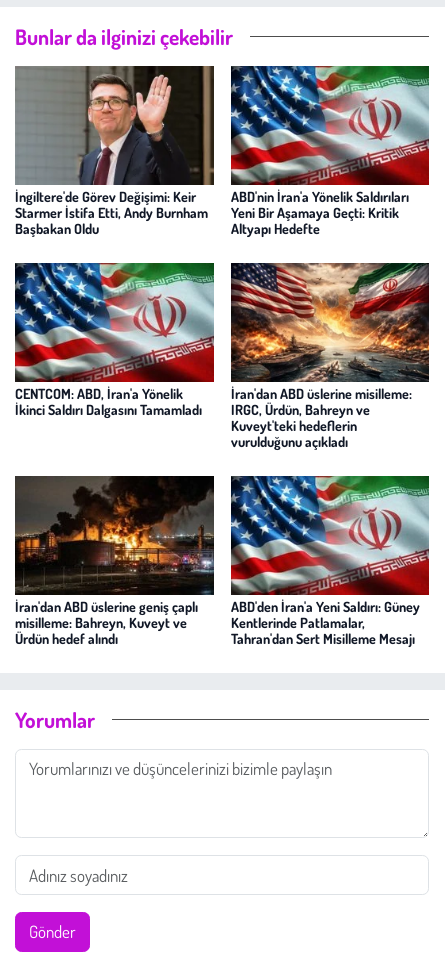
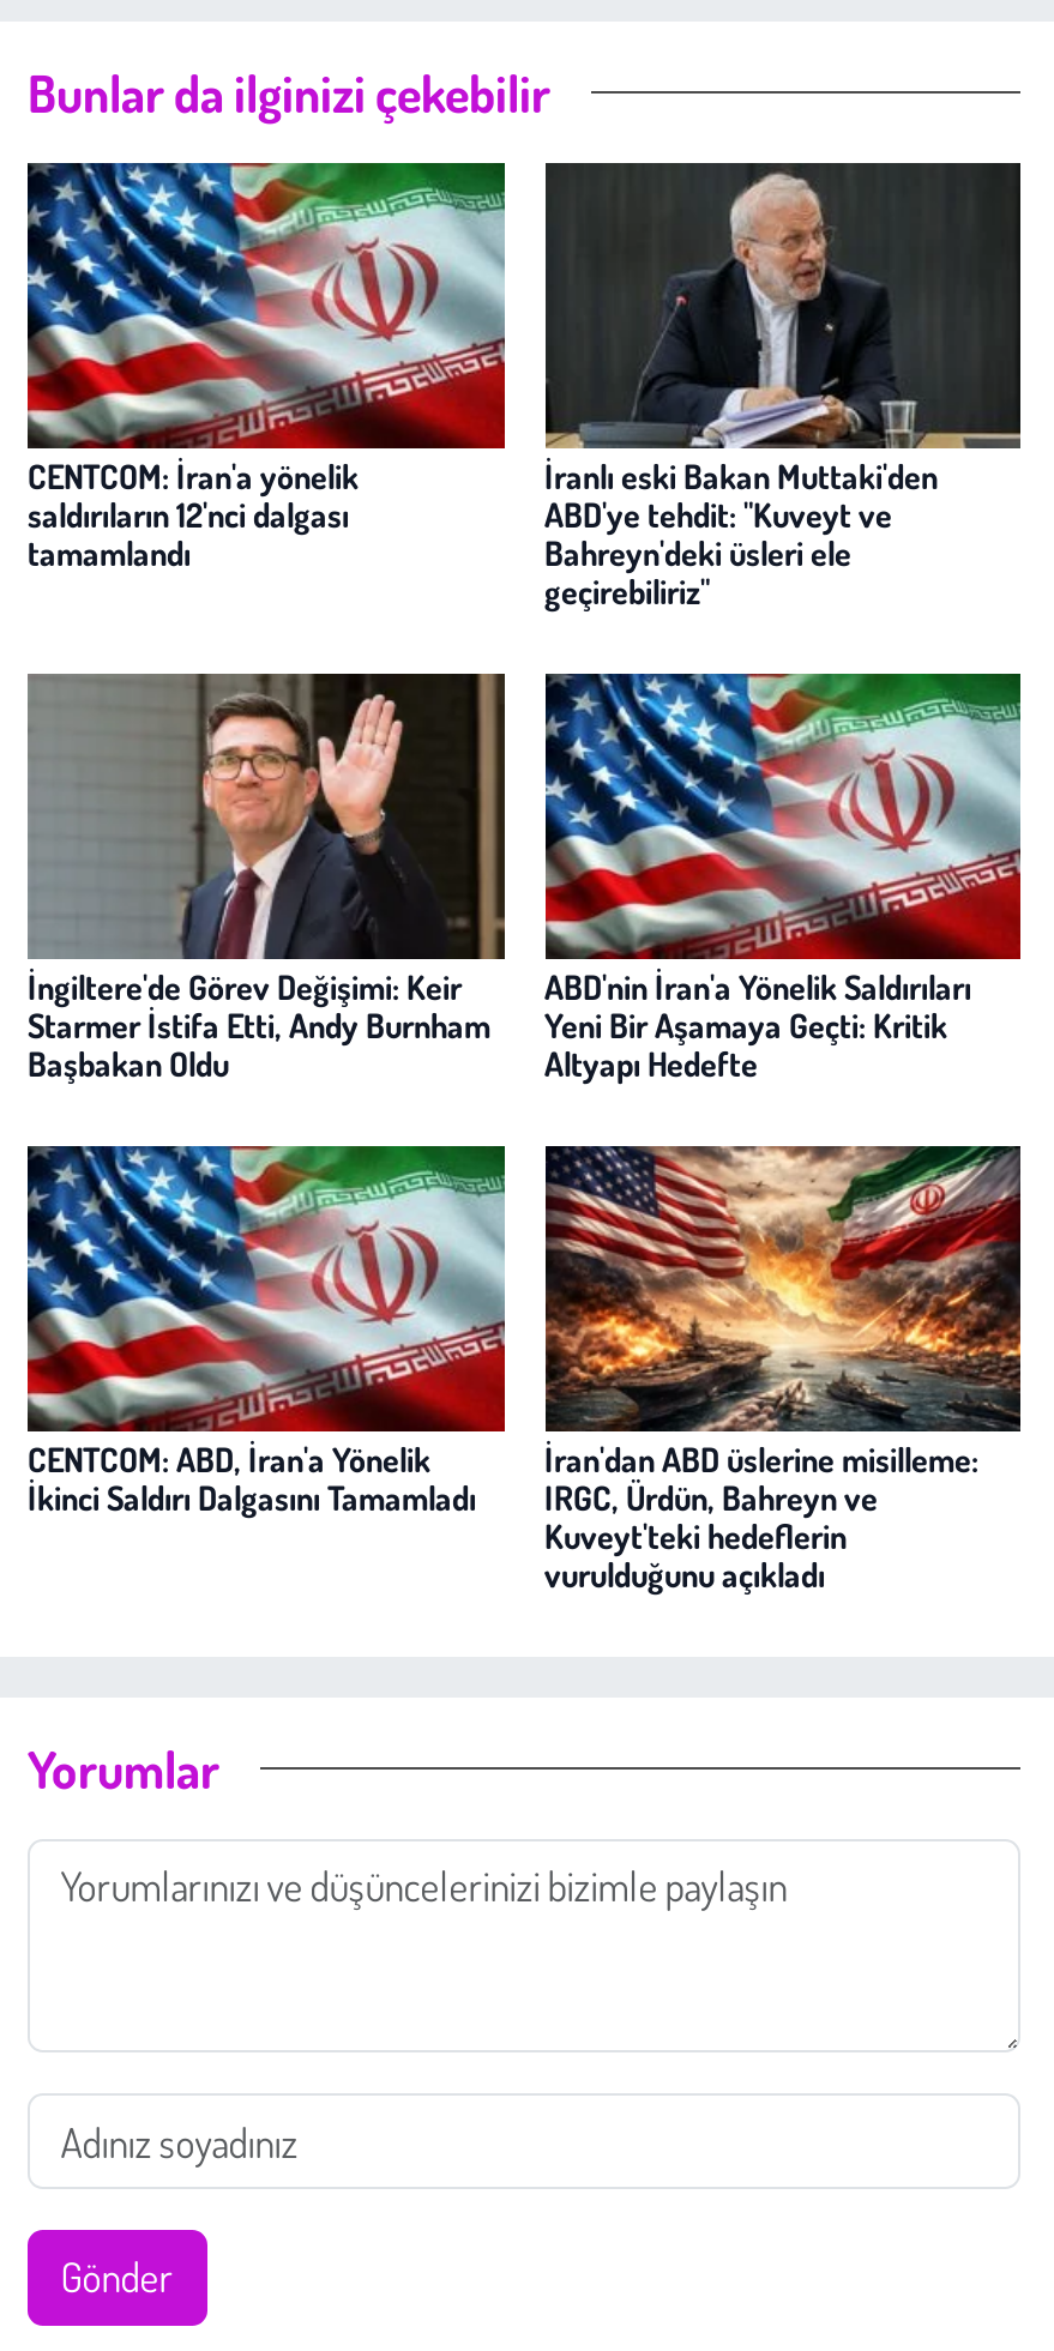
+ CENTCOM: İran'a yönelik
+ saldırıların 12'nci dalgası
+ tamamlandı

+ [image]
+ İranlı eski Bakan Muttaki'den
+ ABD'ye tehdit: "Kuveyt ve
+ Bahreyn'deki üsleri ele
+ geçirebiliriz"

moved down: [image] | İngiltere'de Görev Değişimi: Keir | Starmer İstifa Etti, Andy Burnham | ... | Kuveyt'teki hedeflerin | vurulduğunu açıkladı

- [image]
- İran'dan ABD üslerine geniş çaplı
- misilleme: Bahreyn, Kuveyt ve
- Ürdün hedef alındı

moved up: [image]

- ABD'den İran'a Yeni Saldırı: Güney
- Kentlerinde Patlamalar,
- Tahran'dan Sert Misilleme Mesajı
